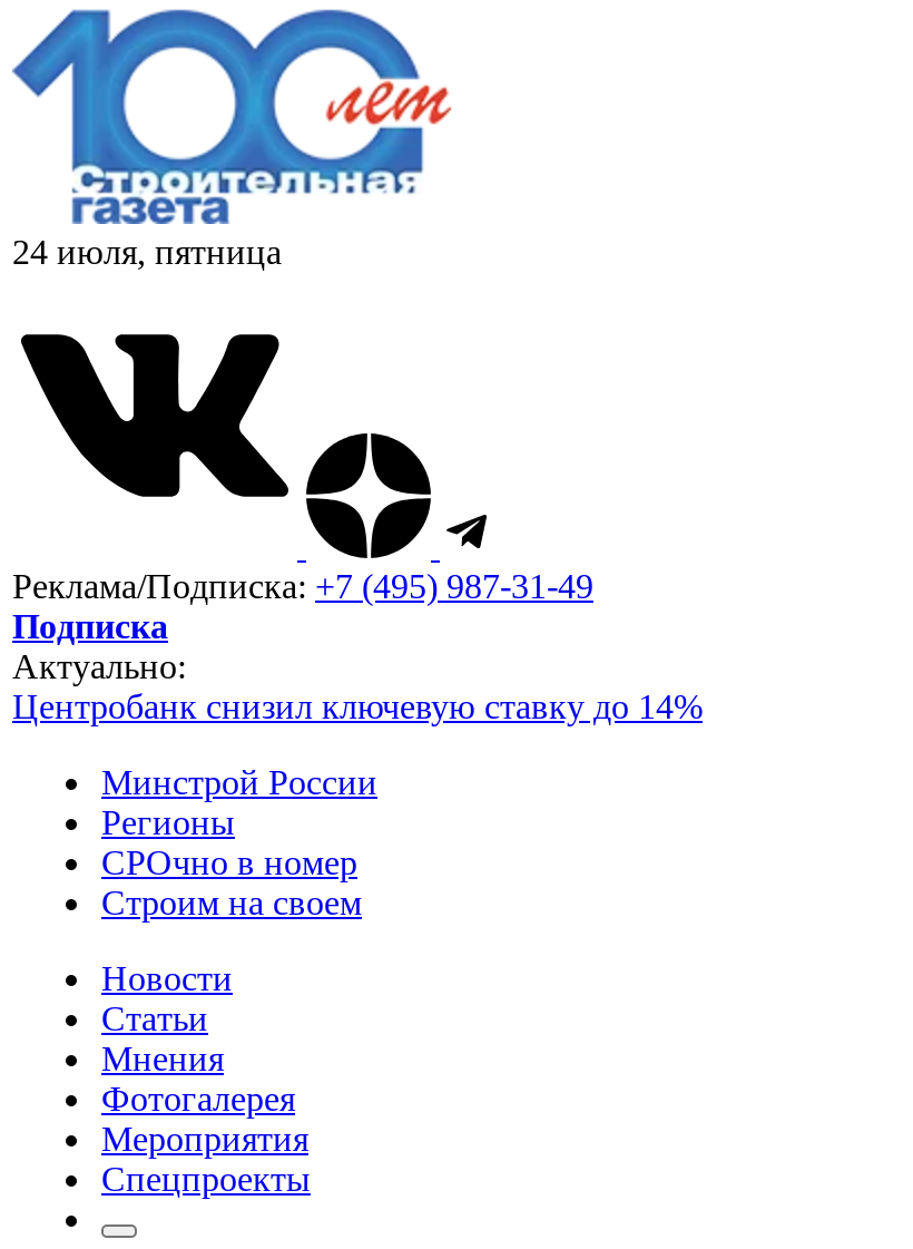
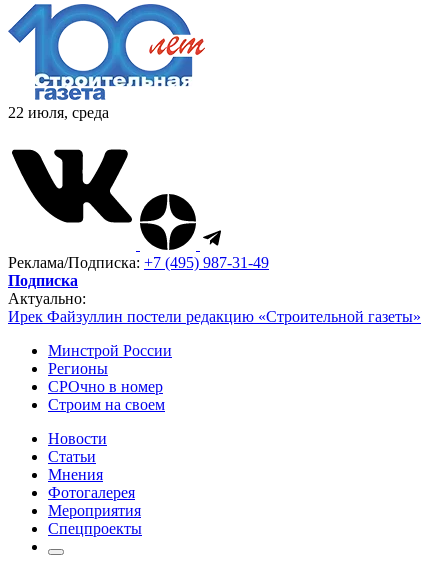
- 24 июля, пятница
+ 22 июля, среда

- Центробанк снизил ключевую ставку до 14%
+ Ирек Файзуллин постели редакцию «Строительной газеты»
